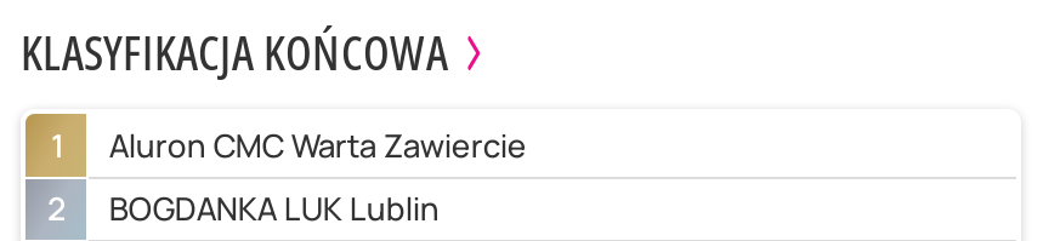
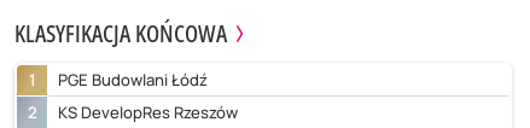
- Aluron CMC Warta Zawiercie
+ PGE Budowlani Łódź

- BOGDANKA LUK Lublin
+ KS DevelopRes Rzeszów
